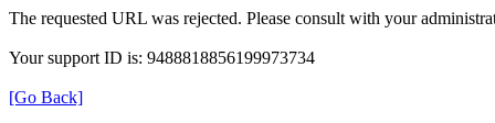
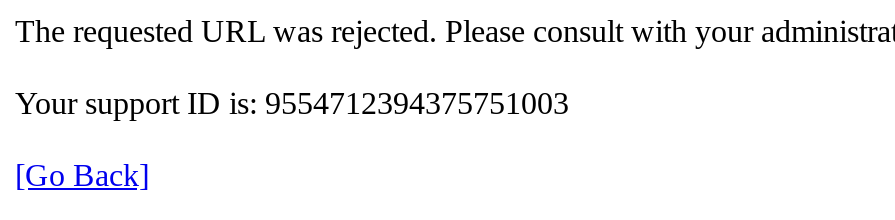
- Your support ID is: 9488818856199973734
+ Your support ID is: 9554712394375751003
